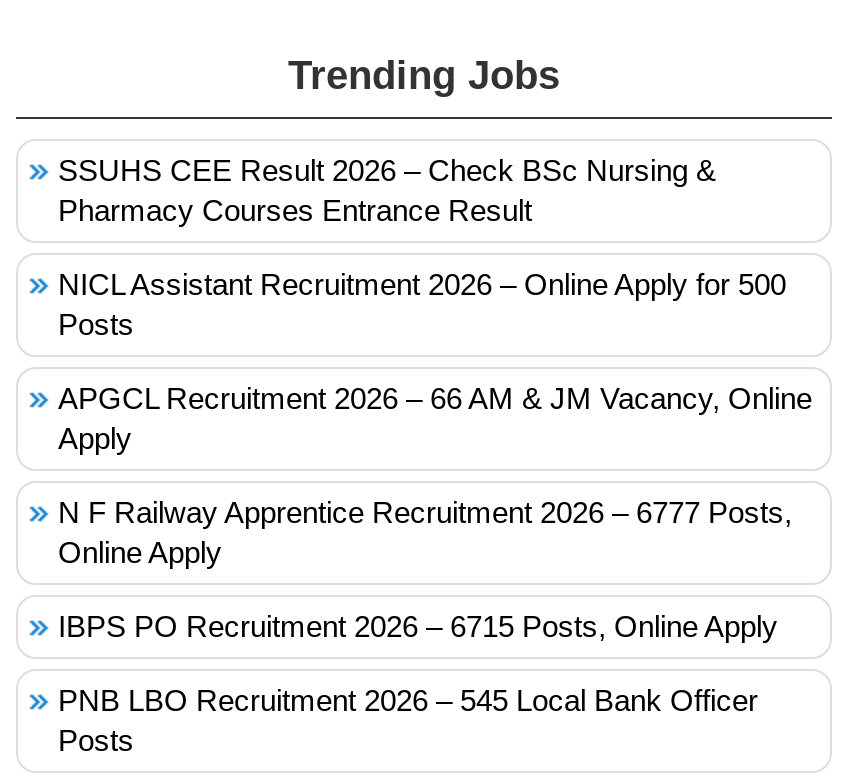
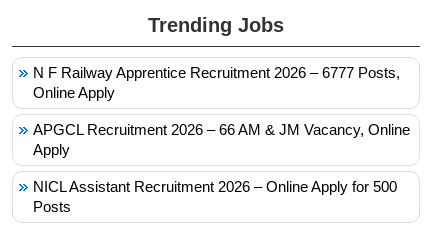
- SSUHS CEE Result 2026 – Check BSc Nursing &
- Pharmacy Courses Entrance Result
- Posts

moved down: NICL Assistant Recruitment 2026 – Online Apply for 500

moved down: APGCL Recruitment 2026 – 66 AM & JM Vacancy, Online | Apply

moved up: N F Railway Apprentice Recruitment 2026 – 6777 Posts, | Online Apply

- IBPS PO Recruitment 2026 – 6715 Posts, Online Apply

- PNB LBO Recruitment 2026 – 545 Local Bank Officer
